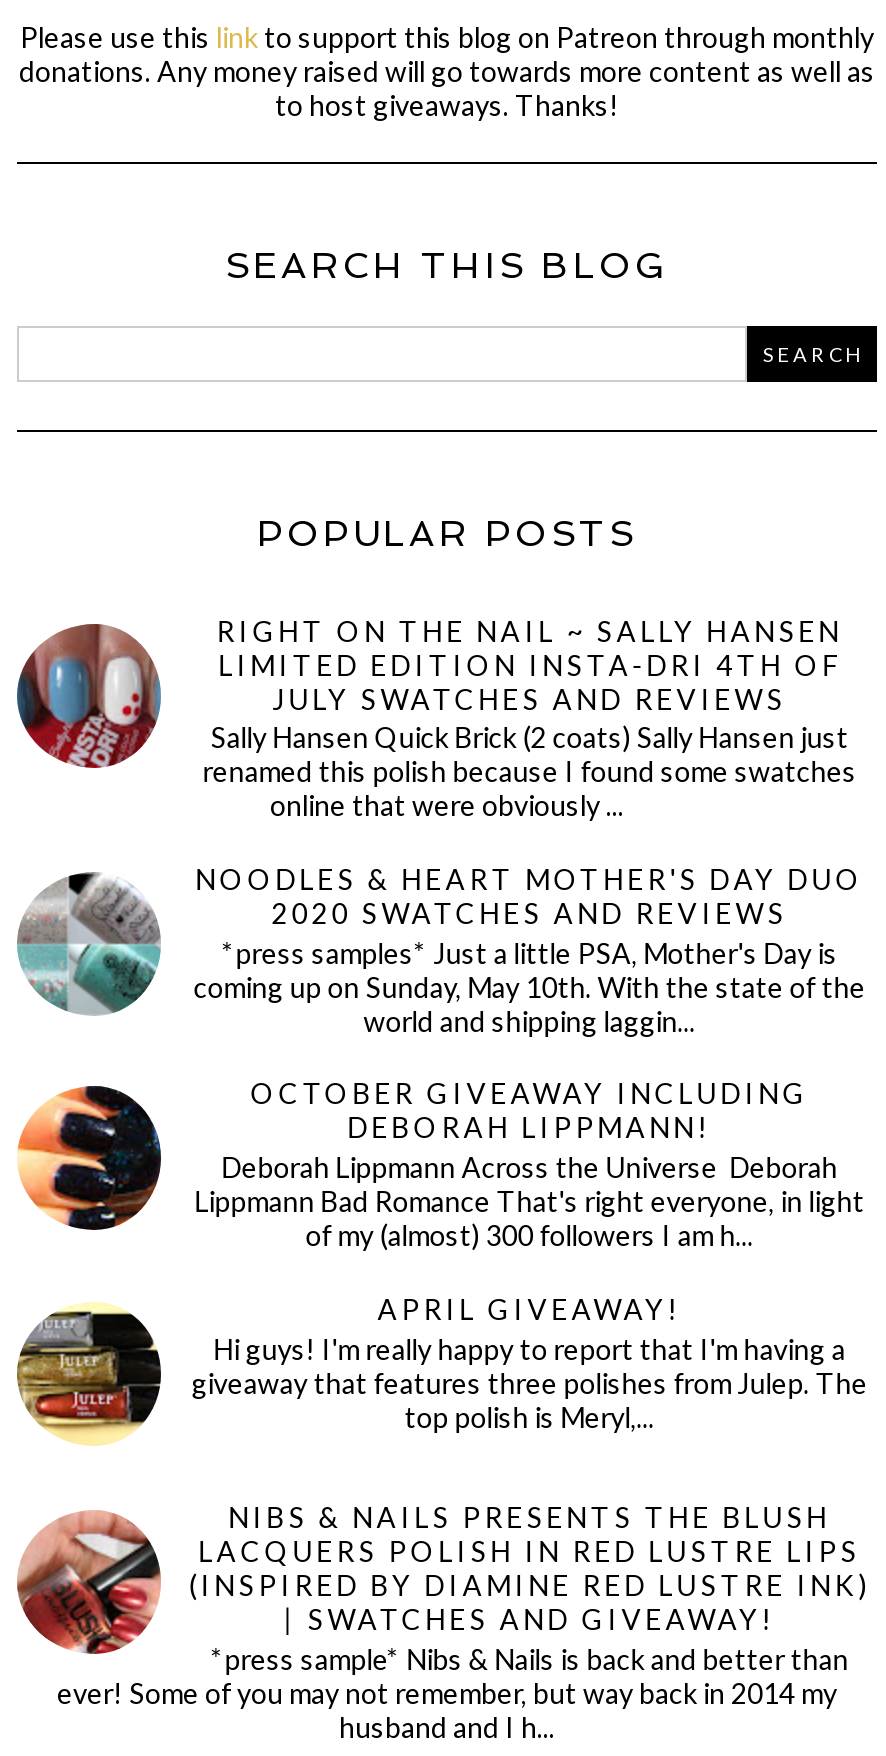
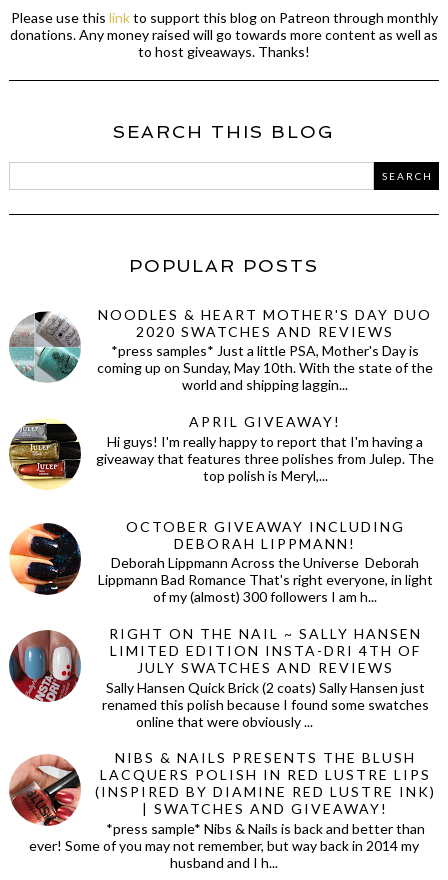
moved down: [image] | RIGHT ON THE NAIL ~ SALLY HANSEN | LIMITED EDITION INSTA-DRI 4TH OF | JULY SWATCHES AND REVIEWS | Sally Hansen Quick Brick (2 coats) Sally Hansen just | renamed this polish because I found some swatches | online that were obviously ...

moved up: [image] | NOODLES & HEART MOTHER'S DAY DUO | 2020 SWATCHES AND REVIEWS | ... | Lippmann Bad Romance That's right everyone, in light | of my (almost) 300 followers I am h...
